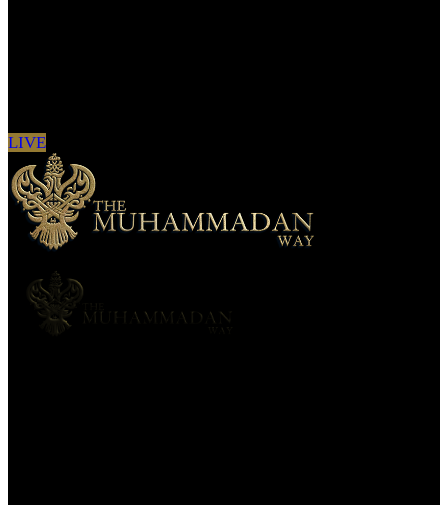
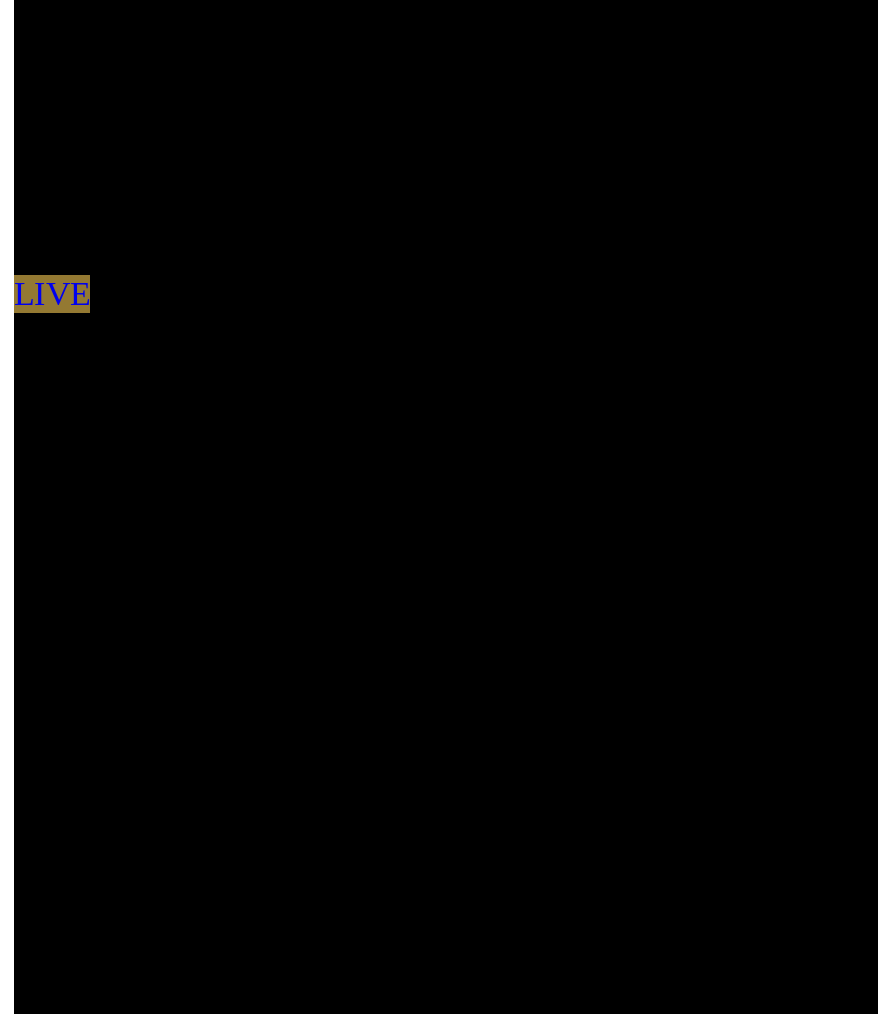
- [image]
